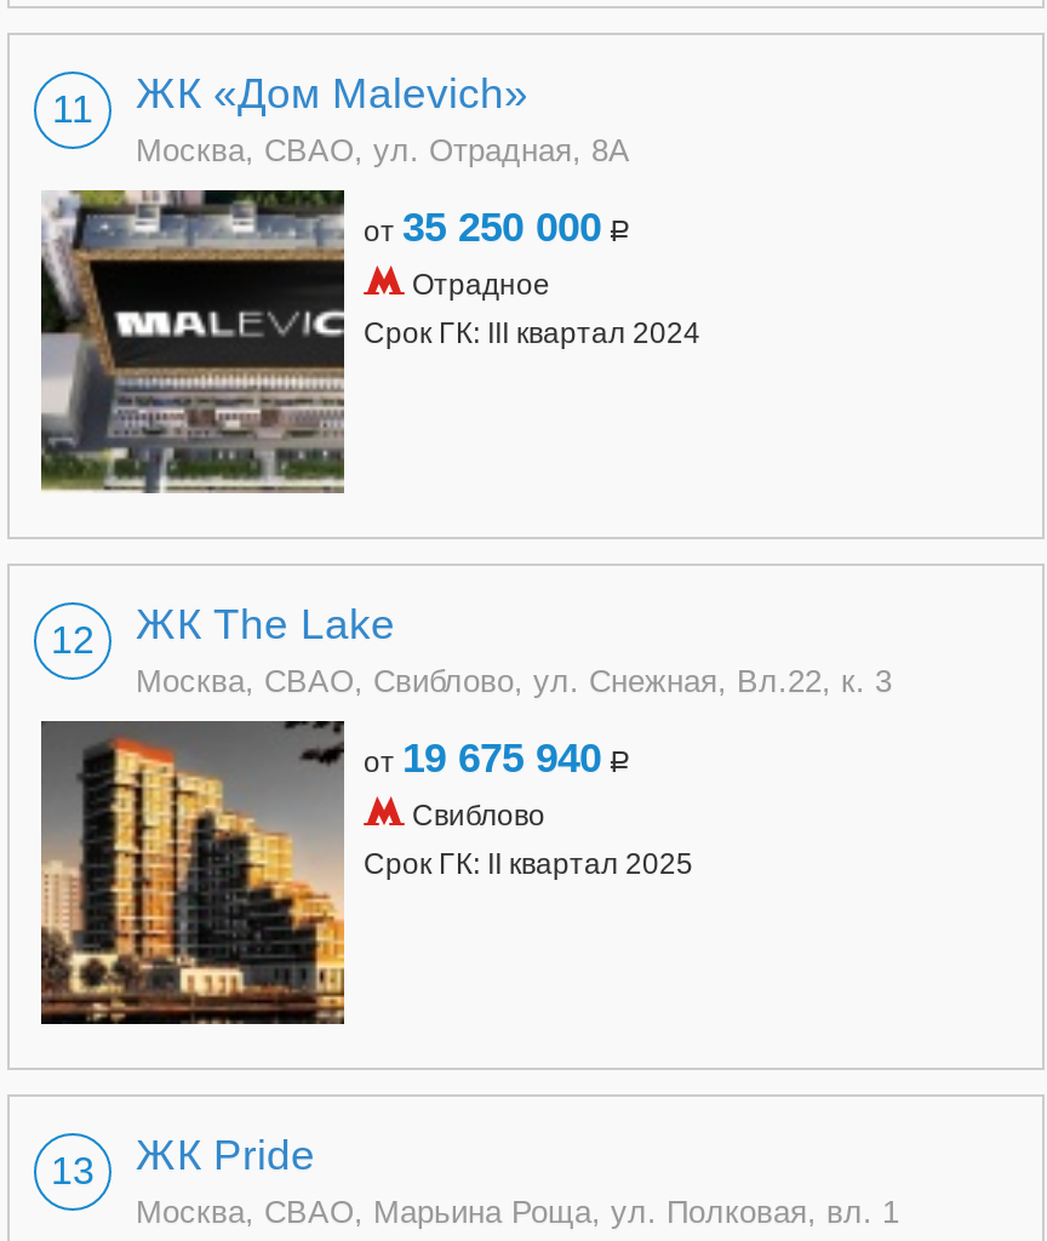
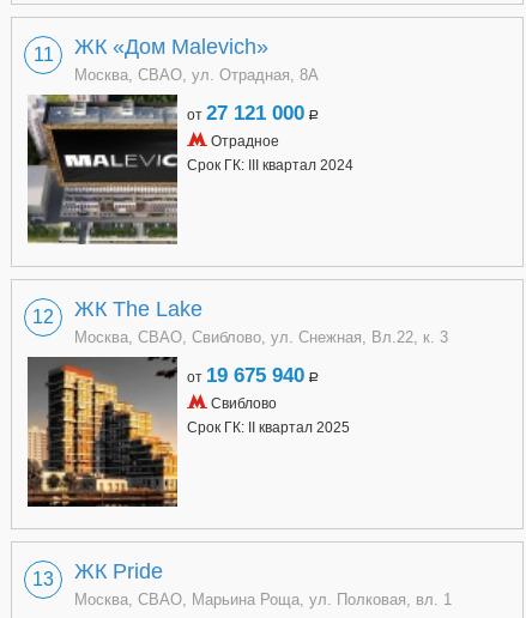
- от 35 250 000 a
+ от 27 121 000 a
